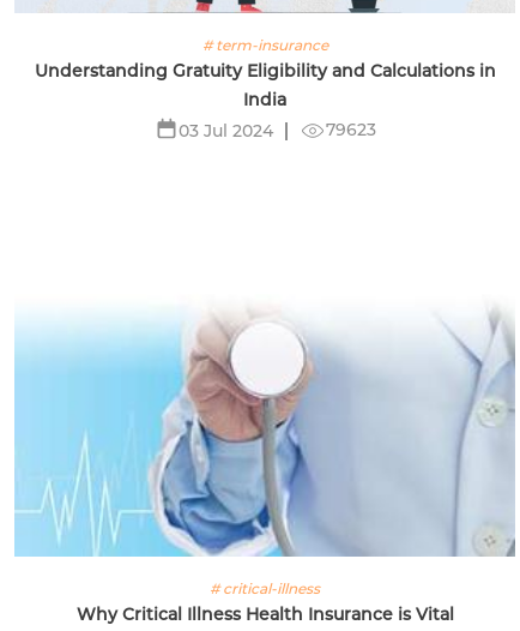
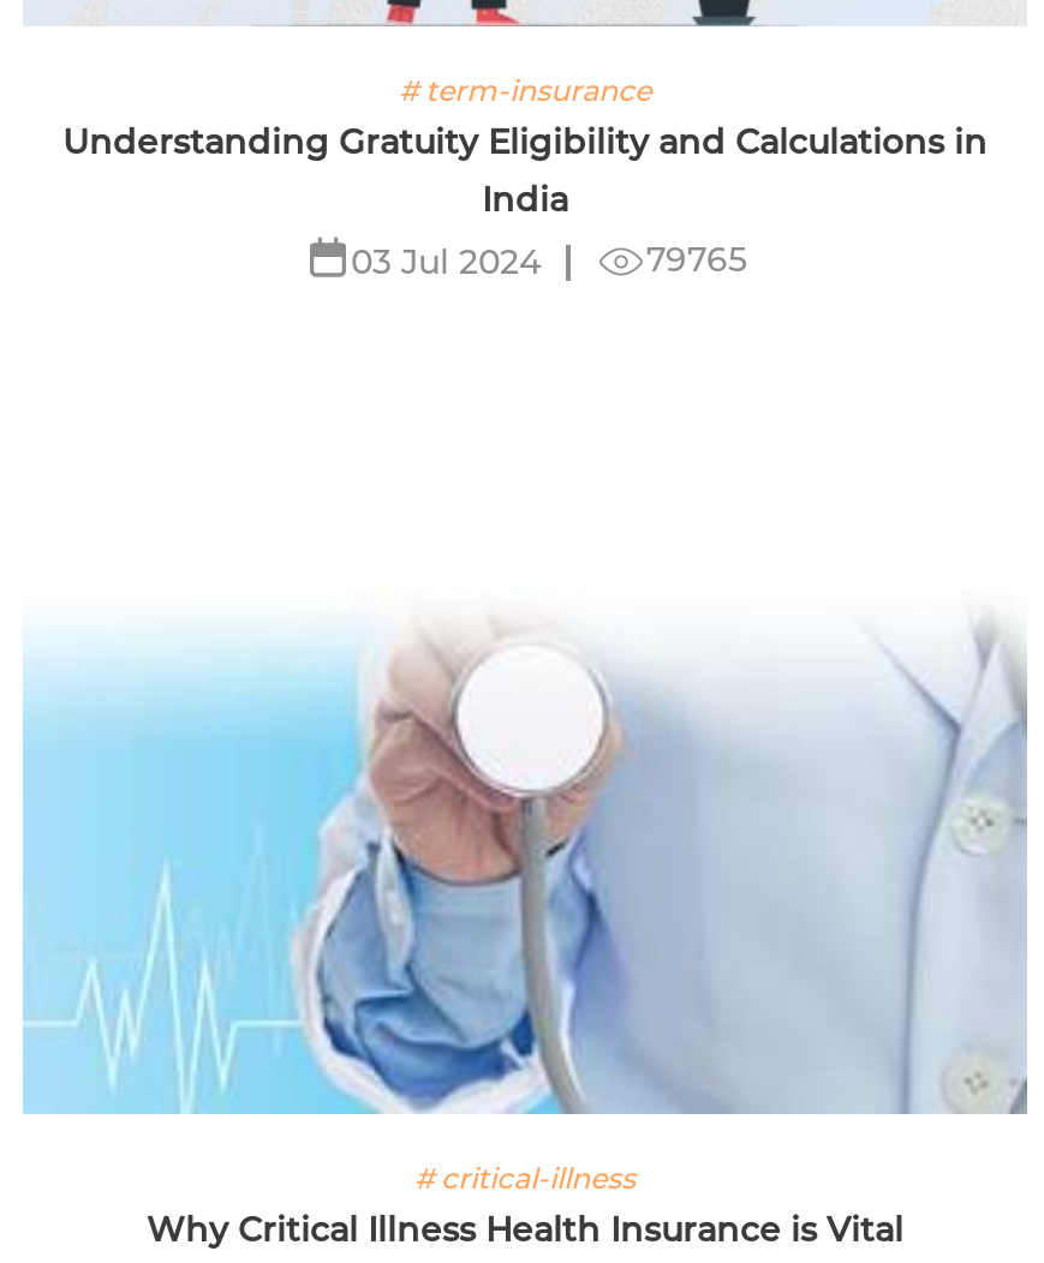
- 79623
+ 79765
